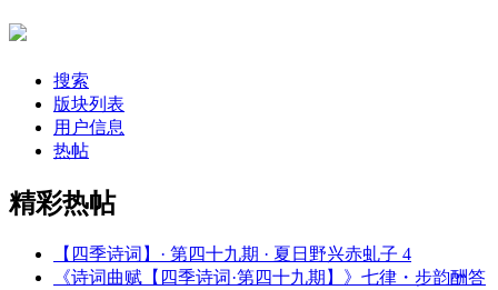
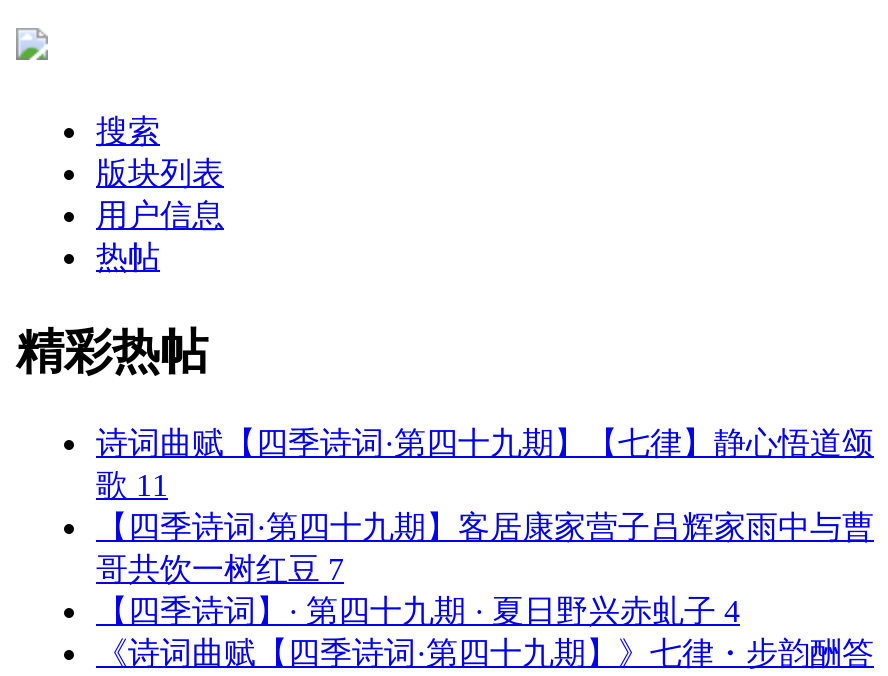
+ 诗词曲赋【四季诗词·第四十九期】【七律】静心悟道颂
+ 歌 11
+ 【四季诗词·第四十九期】客居康家营子吕辉家雨中与曹
+ 哥共饮一树红豆 7
